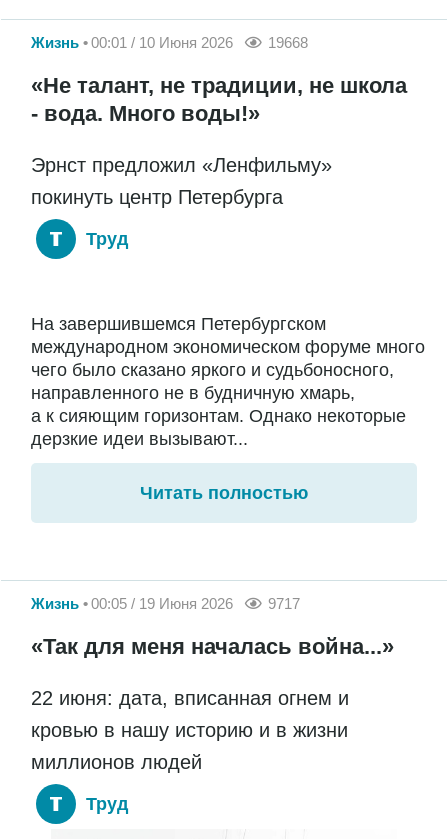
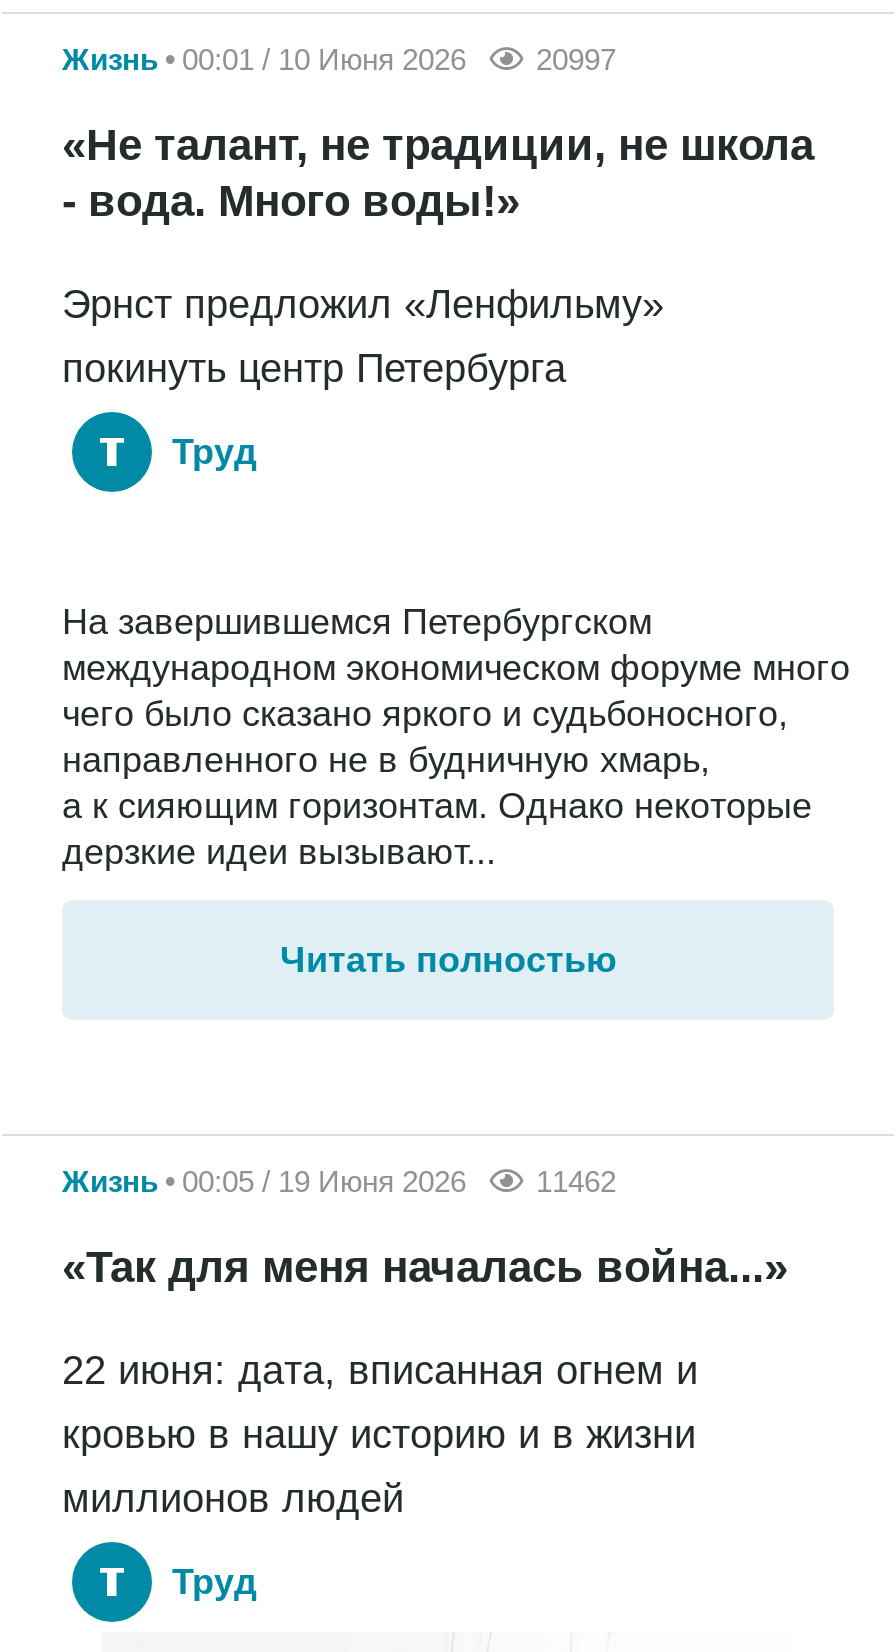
- 19668
+ 20997

- 9717
+ 11462
